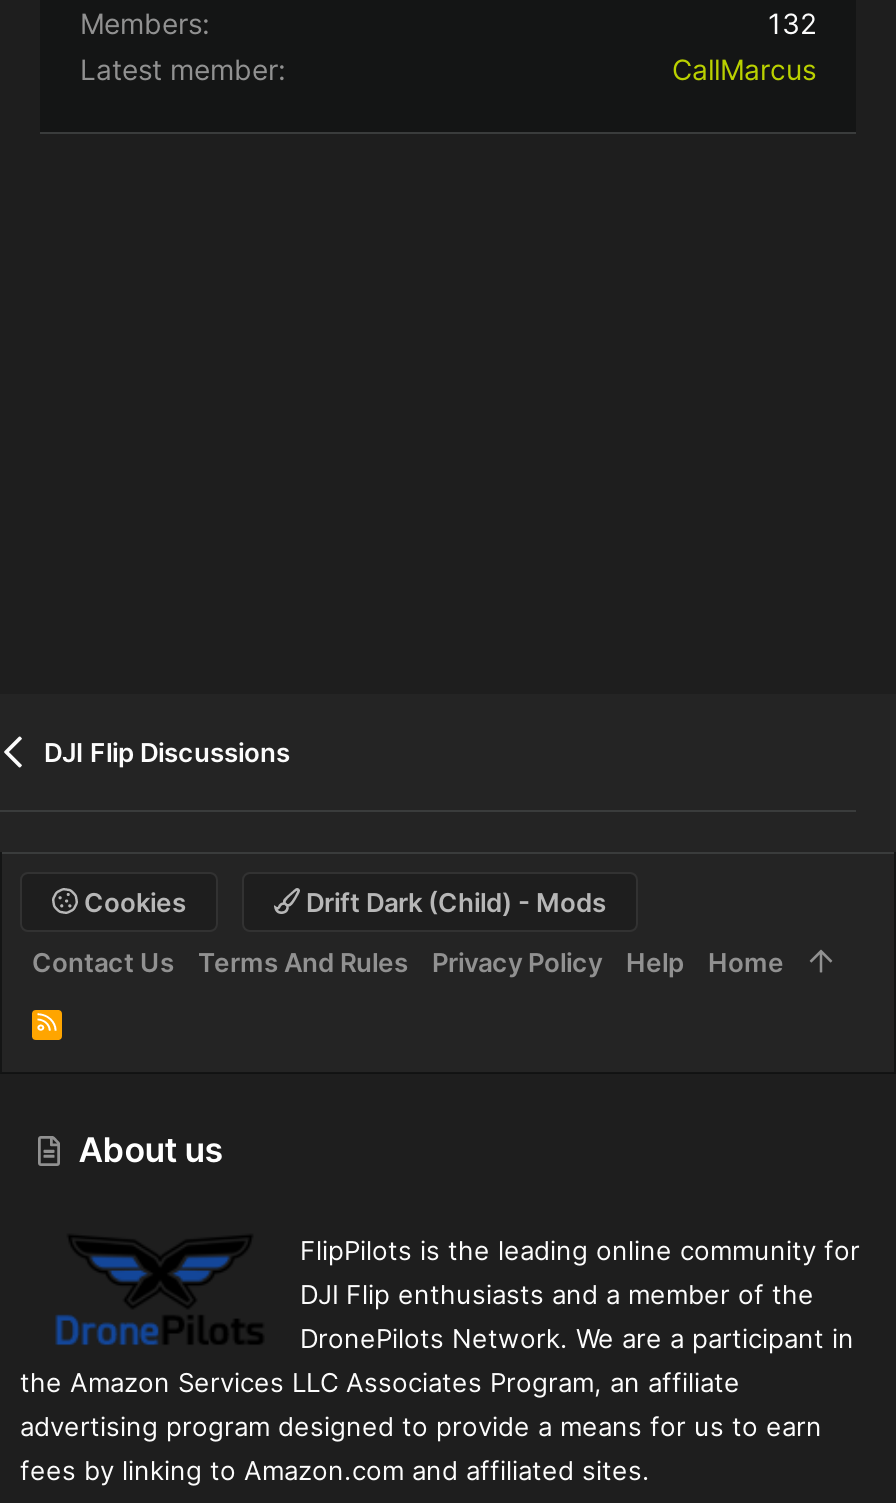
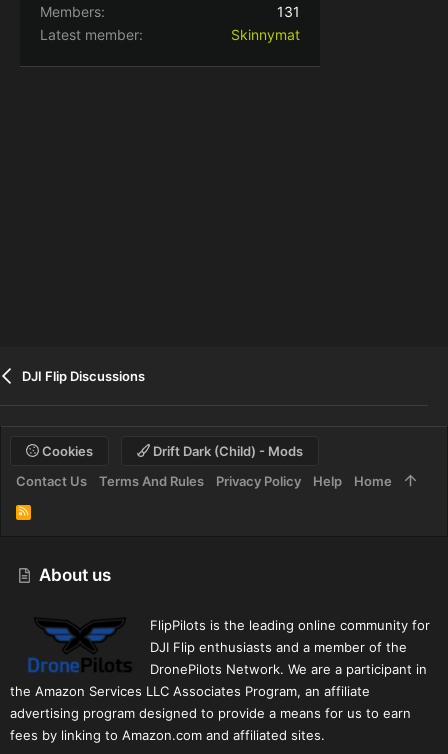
- 132
+ 131

- CallMarcus
+ Skinnymat
